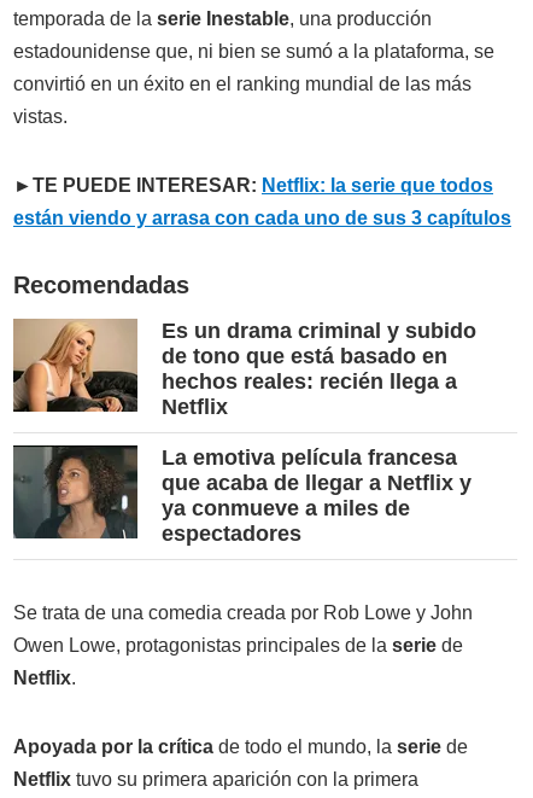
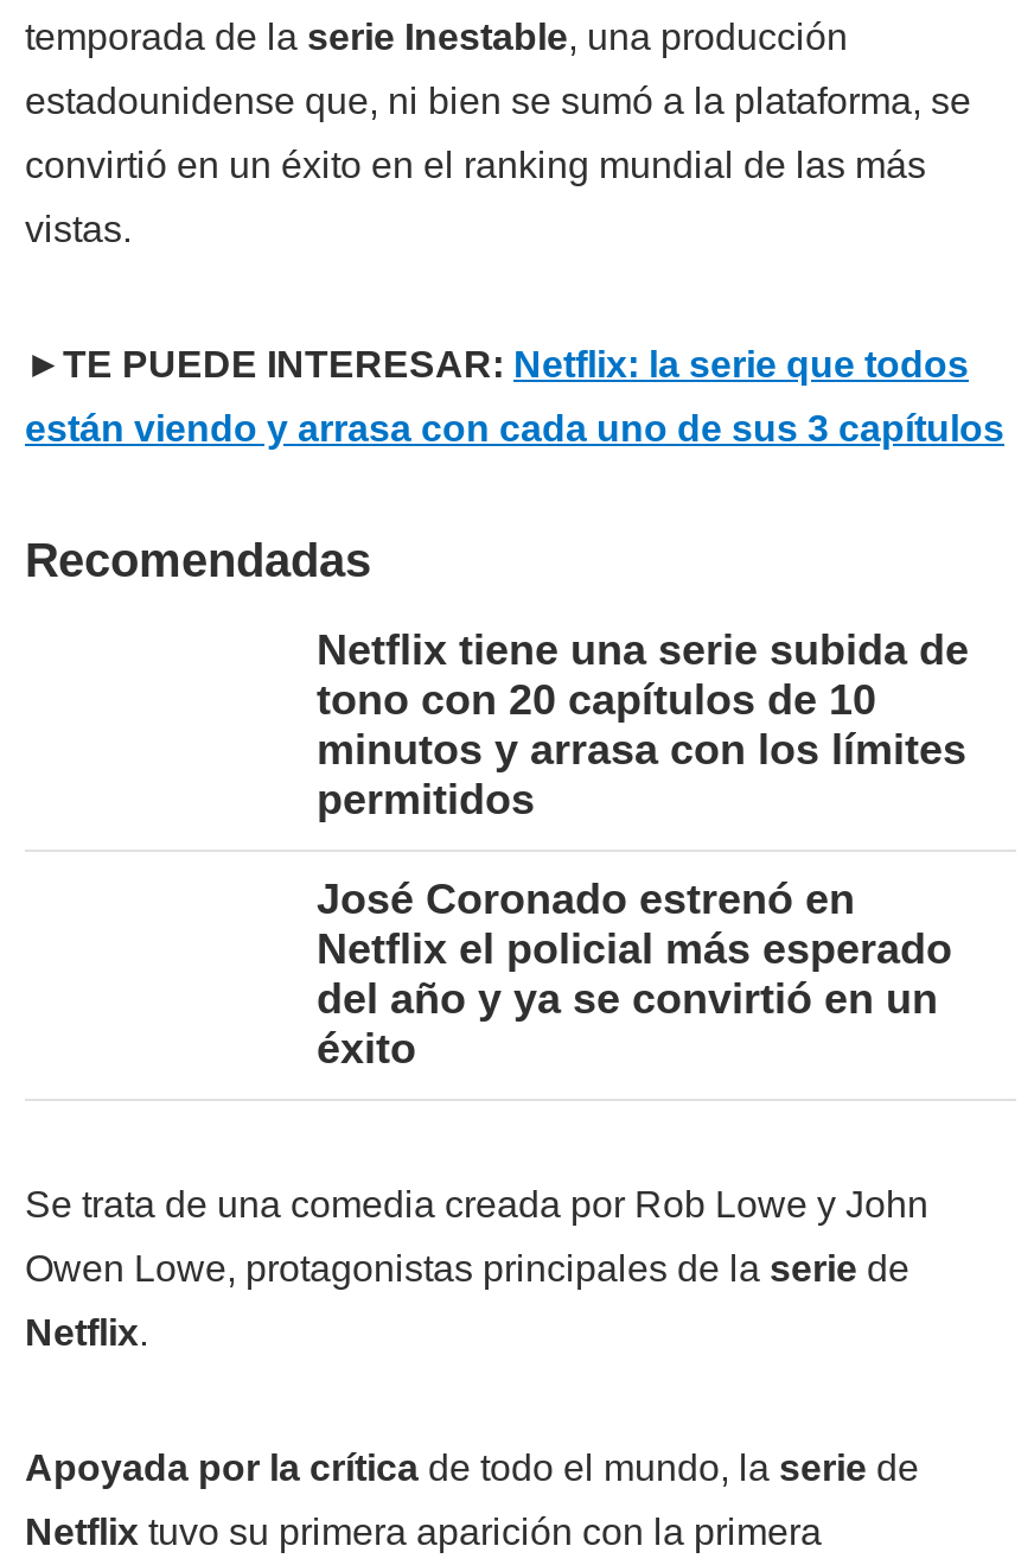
- [image]

- Es un drama criminal y subido
- de tono que está basado en
- hechos reales: recién llega a
- Netflix
+ Netflix tiene una serie subida de
+ tono con 20 capítulos de 10
+ minutos y arrasa con los límites
+ permitidos

- [image]

- La emotiva película francesa
- que acaba de llegar a Netflix y
- ya conmueve a miles de
- espectadores
+ José Coronado estrenó en
+ Netflix el policial más esperado
+ del año y ya se convirtió en un
+ éxito
